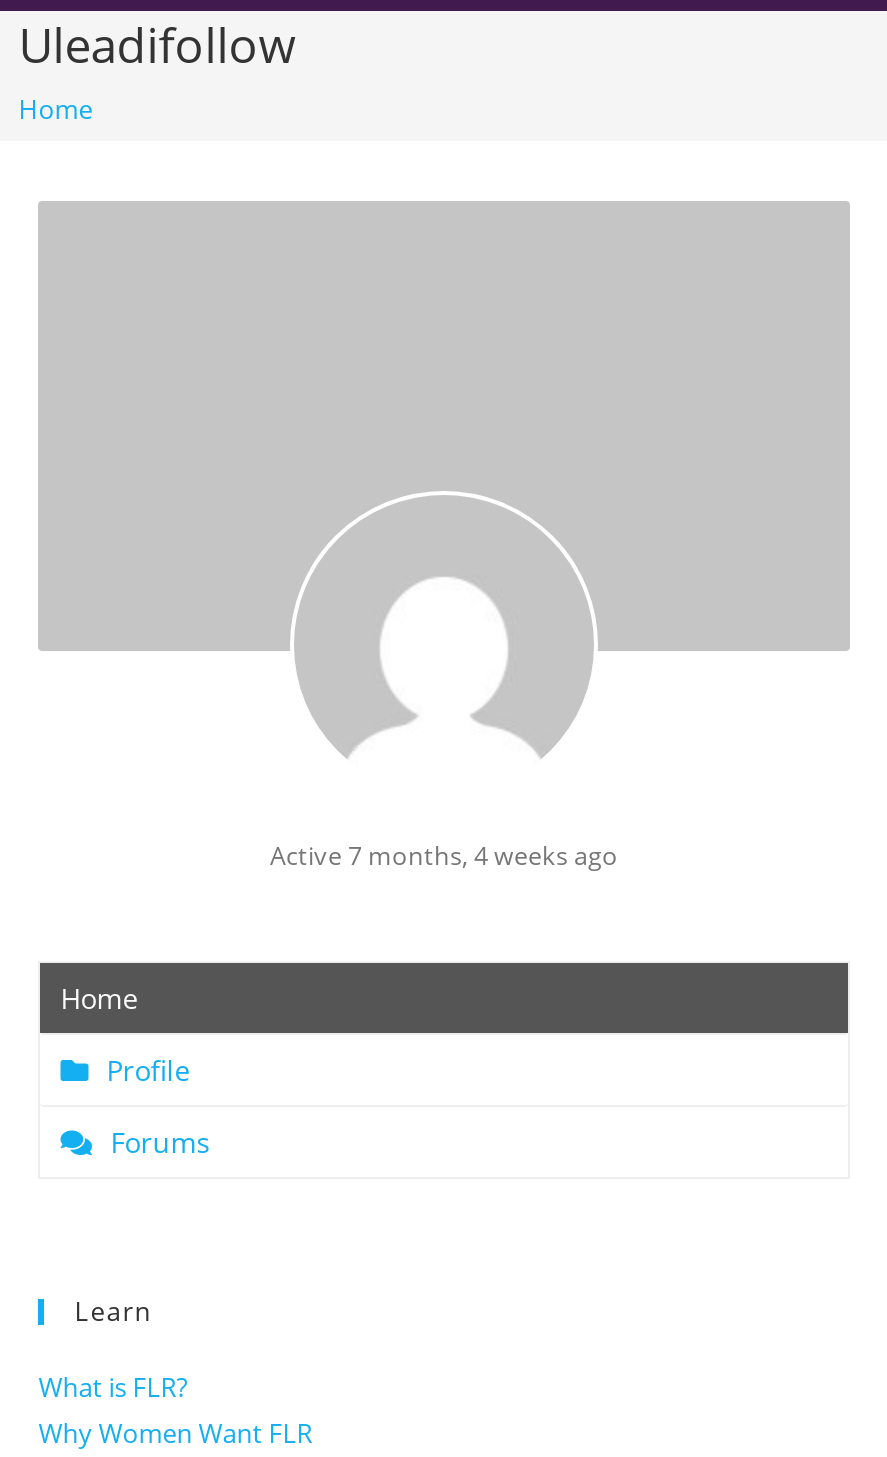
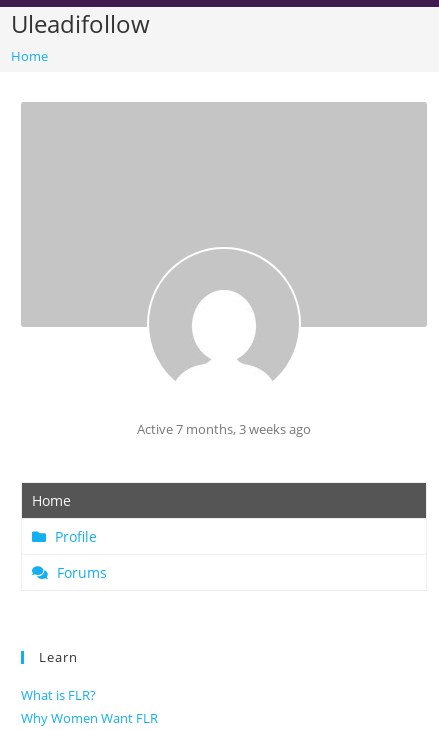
- Active 7 months, 4 weeks ago
+ Active 7 months, 3 weeks ago
